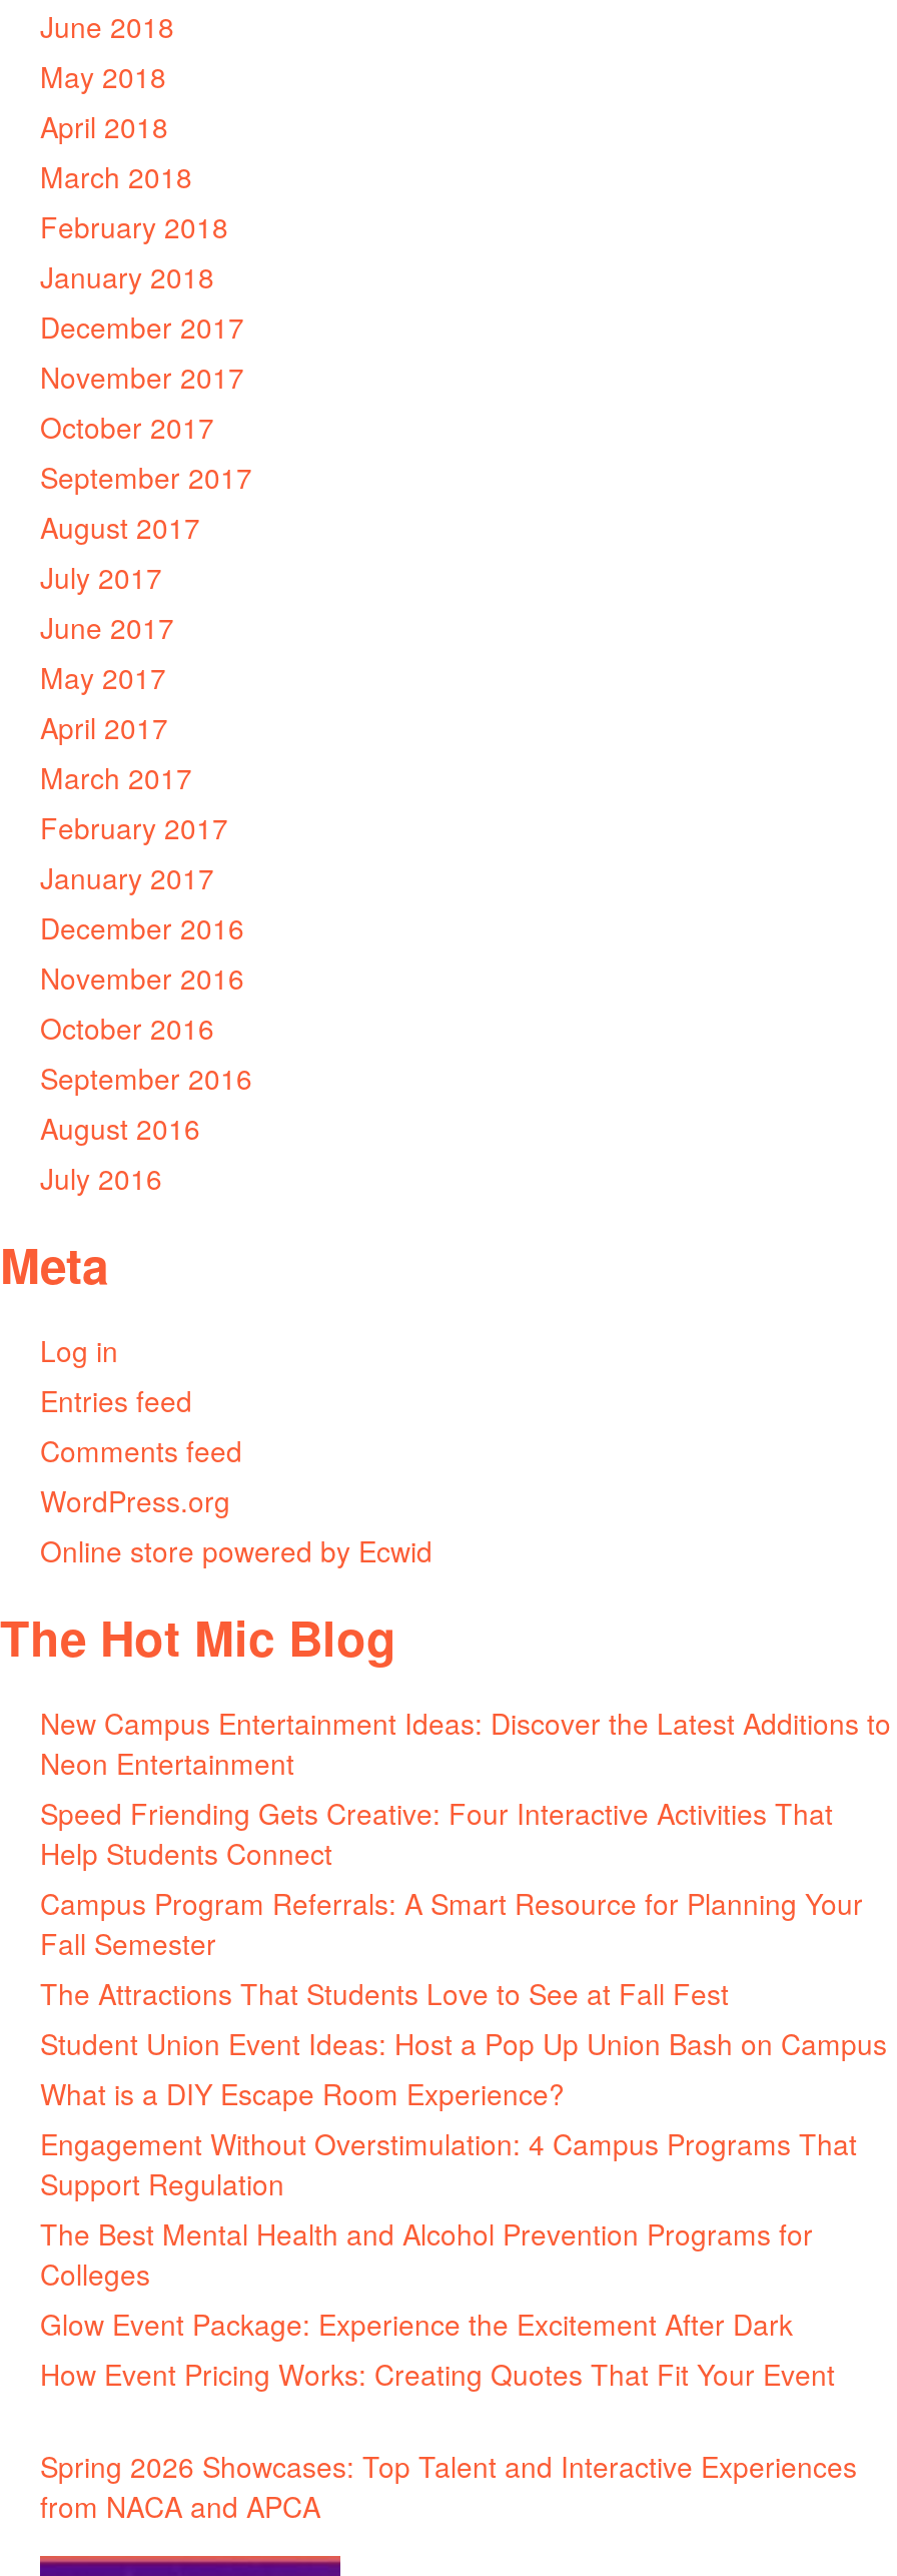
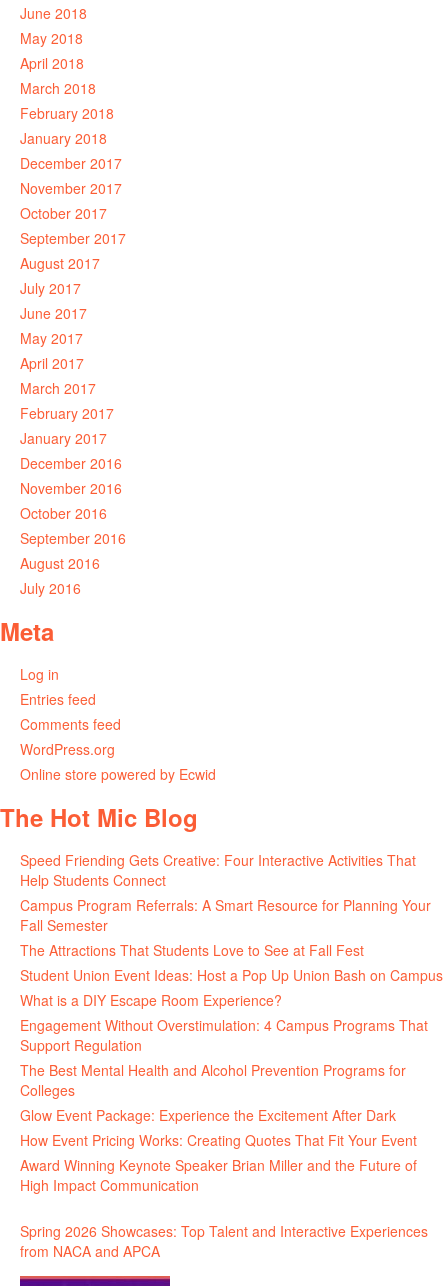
- New Campus Entertainment Ideas: Discover the Latest Additions to
- Neon Entertainment

moved up: Speed Friending Gets Creative: Four Interactive Activities That | Help Students Connect | Campus Program Referrals: A Smart Resource for Planning Your | ... | Glow Event Package: Experience the Excitement After Dark | How Event Pricing Works: Creating Quotes That Fit Your Event

+ Award Winning Keynote Speaker Brian Miller and the Future of
+ High Impact Communication
